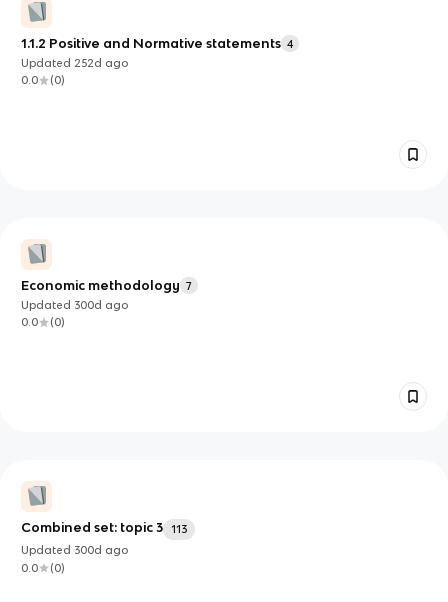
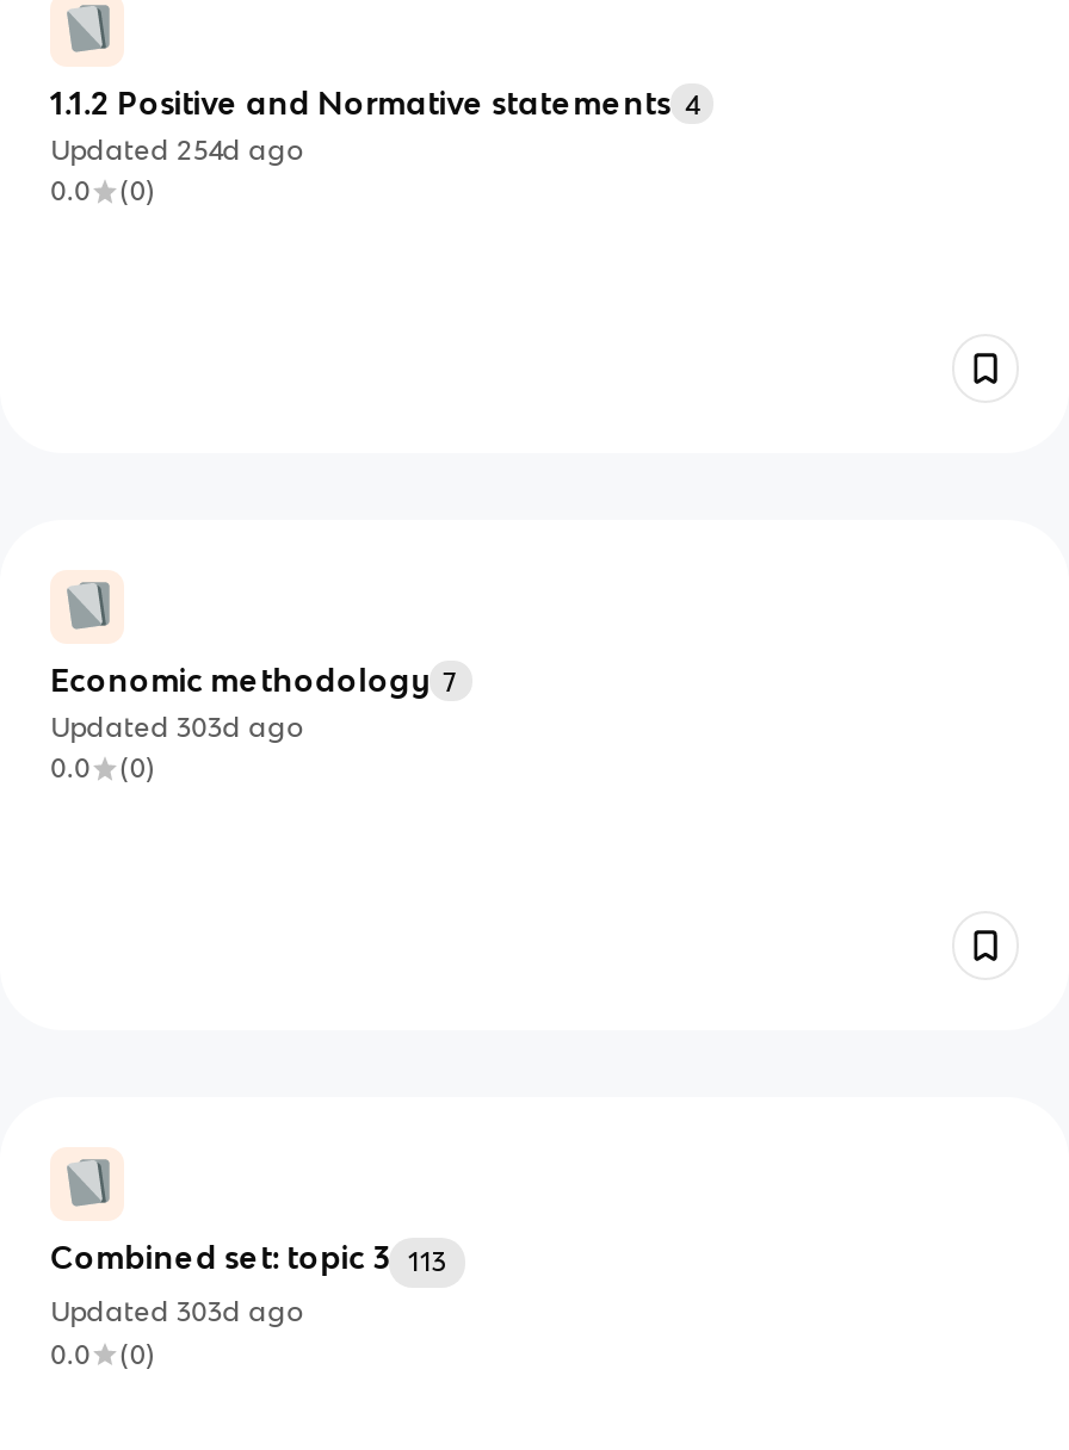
- Updated 252d ago
+ Updated 254d ago

- Updated 300d ago
+ Updated 303d ago

- Updated 300d ago
+ Updated 303d ago
